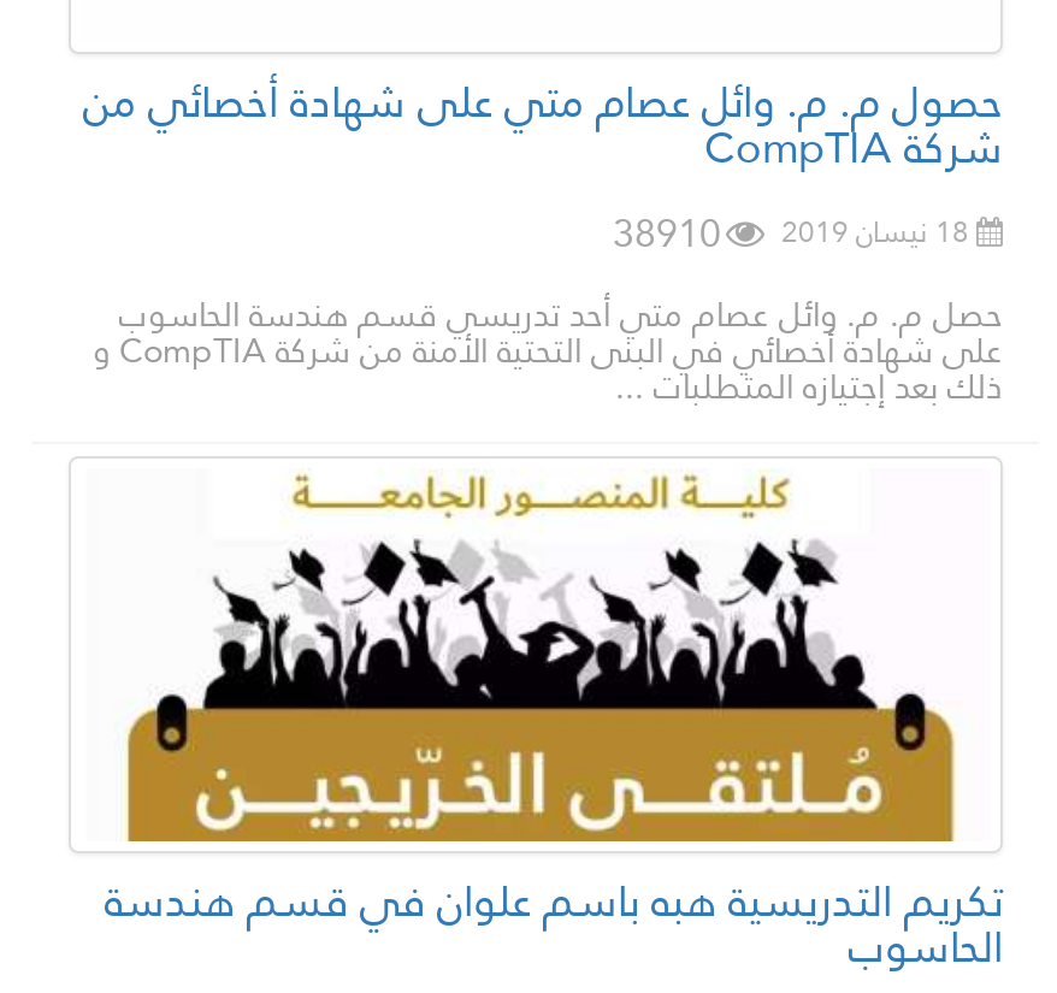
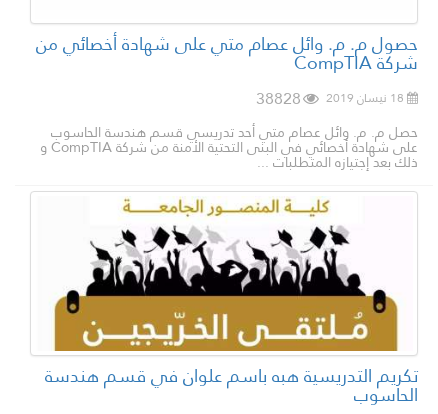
- 38910
+ 38828
